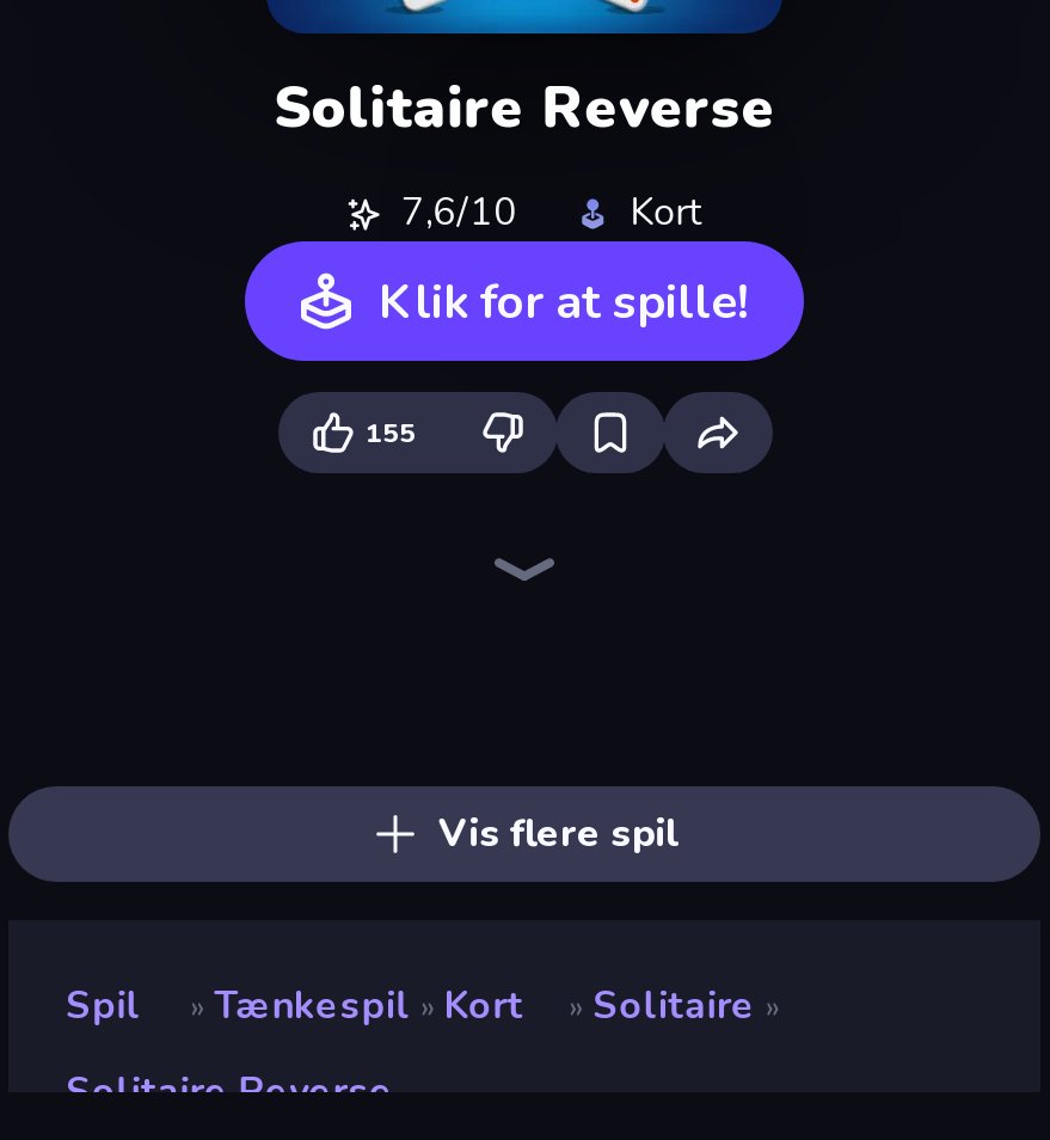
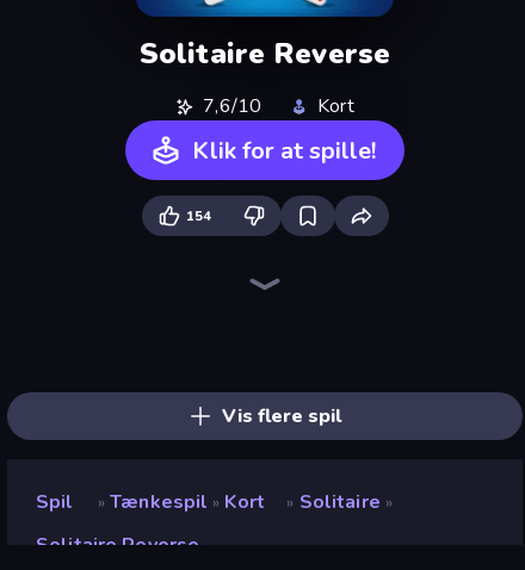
- 155
+ 154
